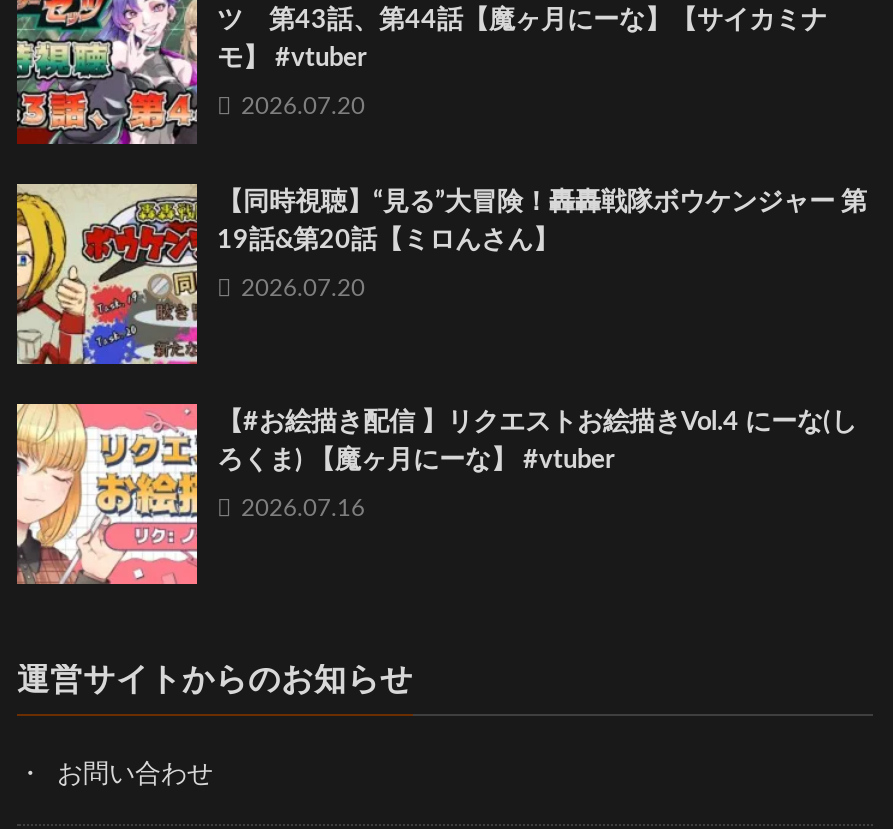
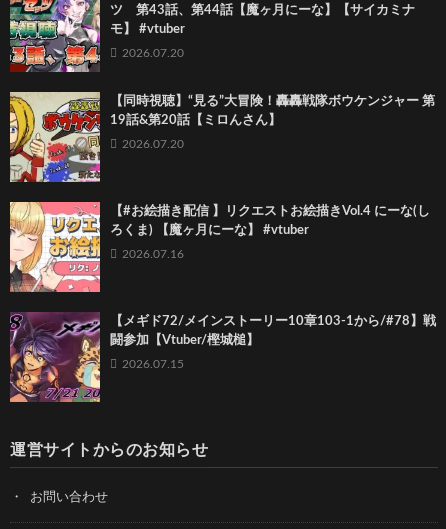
+ [image]
+ 【メギド72/メインストーリー10章103-1から/#78】戦
+ 闘参加【Vtuber/樫城槌】
+ 2026.07.15
